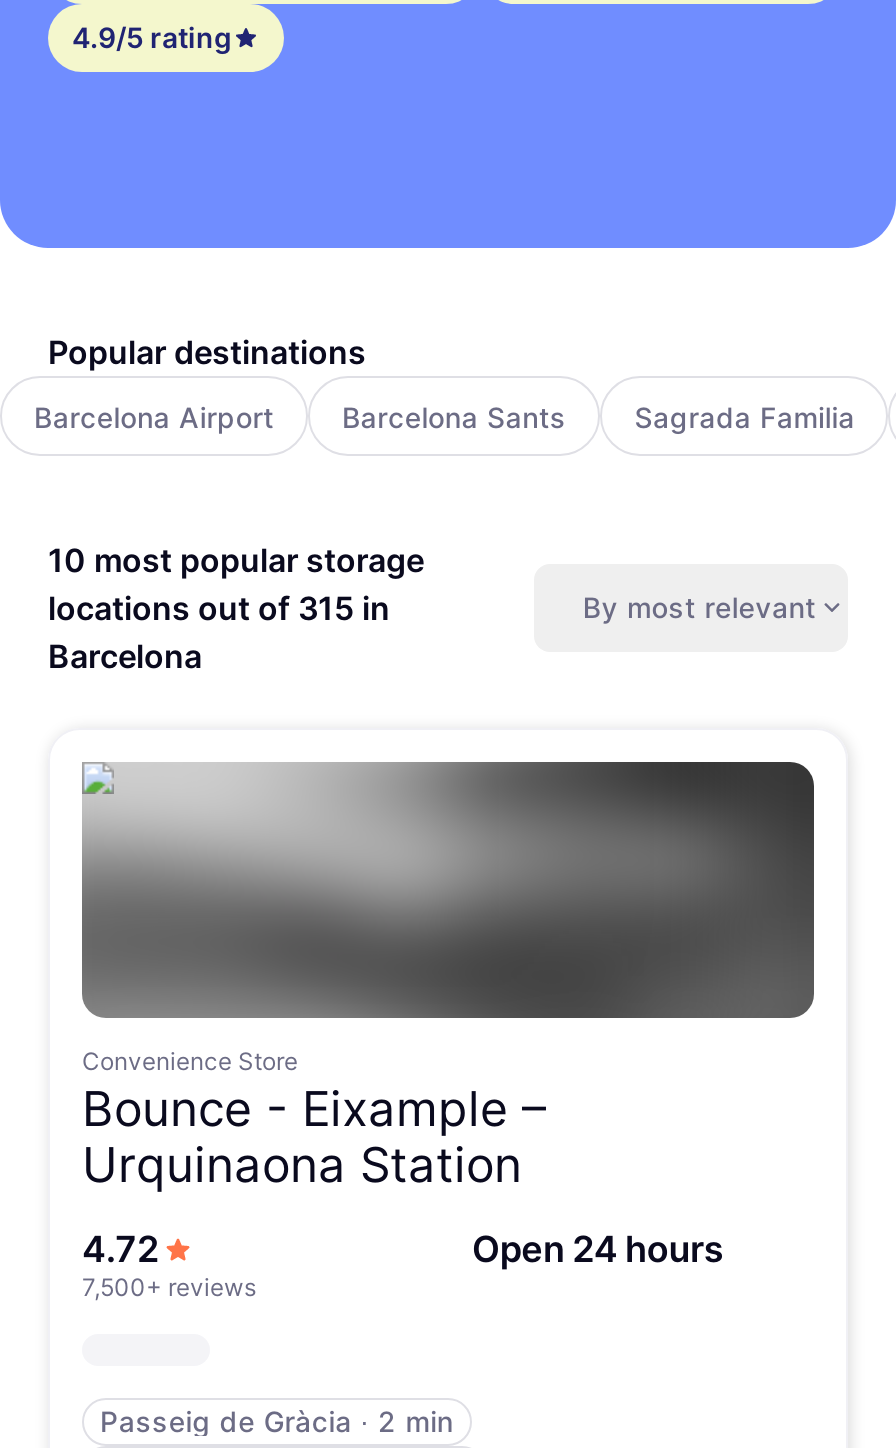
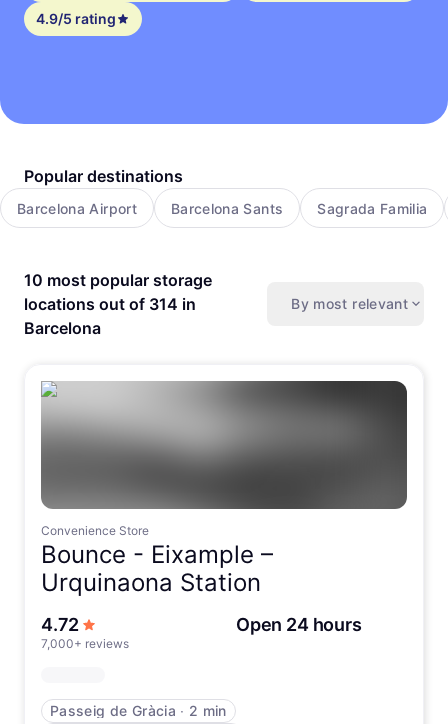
- locations out of 315 in
+ locations out of 314 in

- 7,500+ reviews
+ 7,000+ reviews
